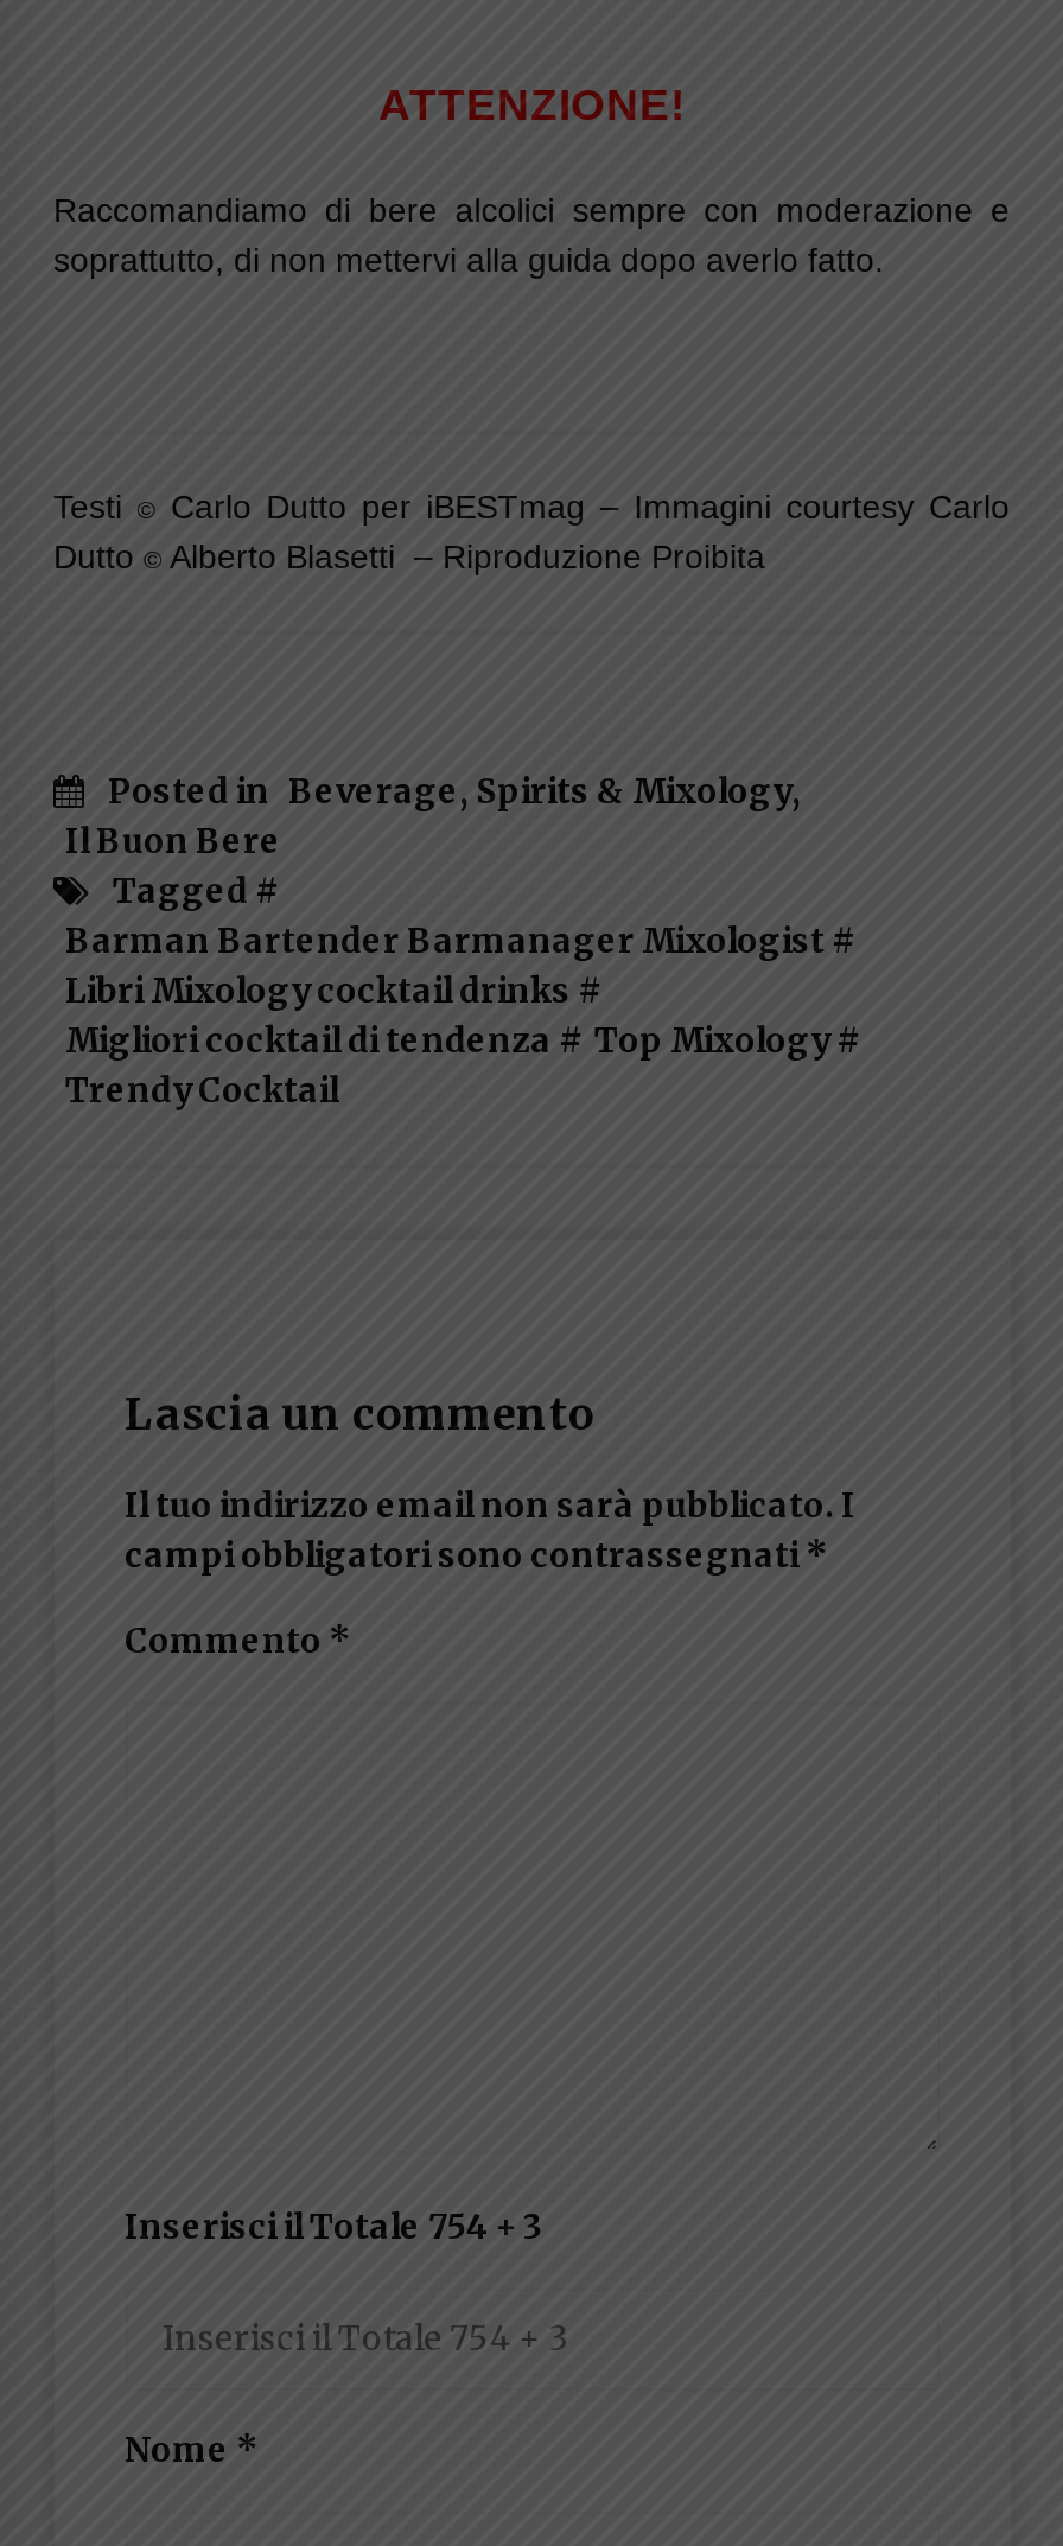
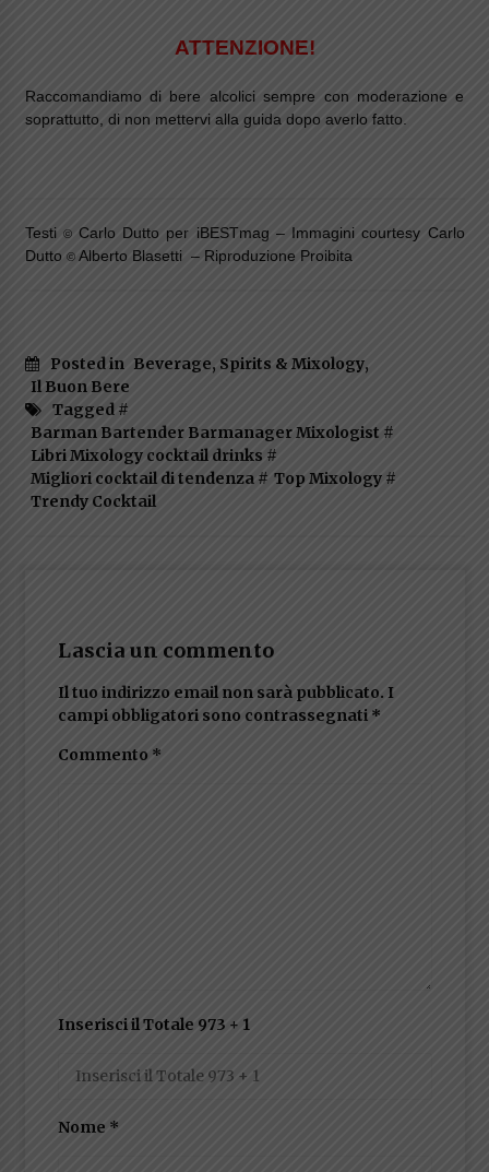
- Inserisci il Totale 754 + 3
+ Inserisci il Totale 973 + 1
